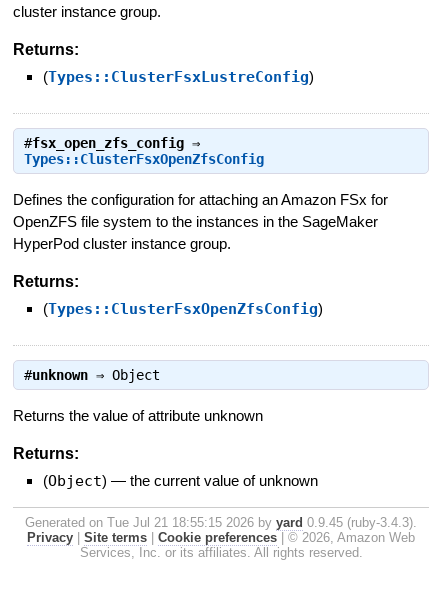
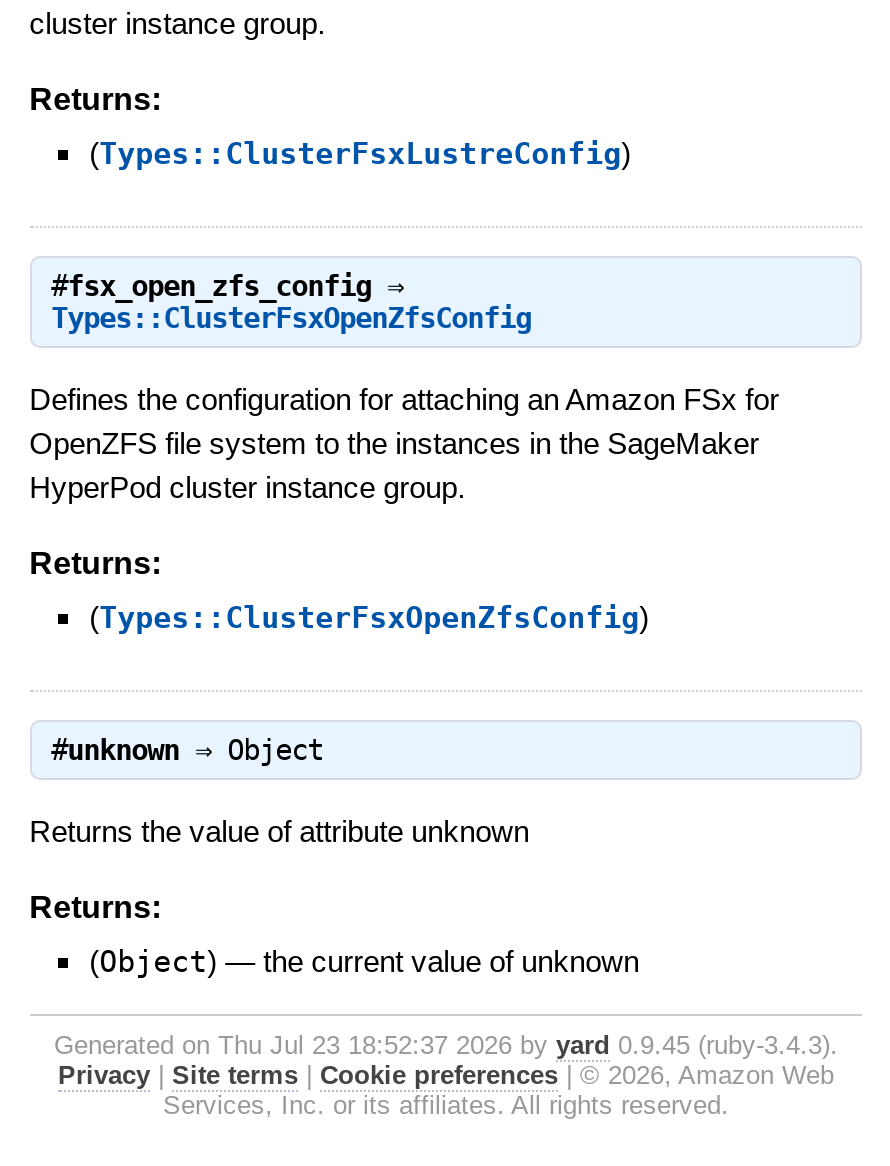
- Generated on Tue Jul 21 18:55:15 2026 by yard 0.9.45 (ruby-3.4.3).
+ Generated on Thu Jul 23 18:52:37 2026 by yard 0.9.45 (ruby-3.4.3).
